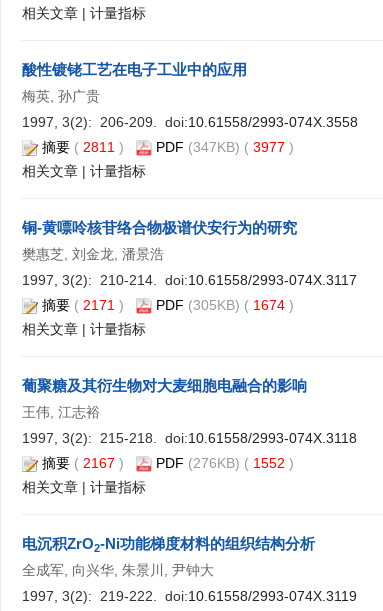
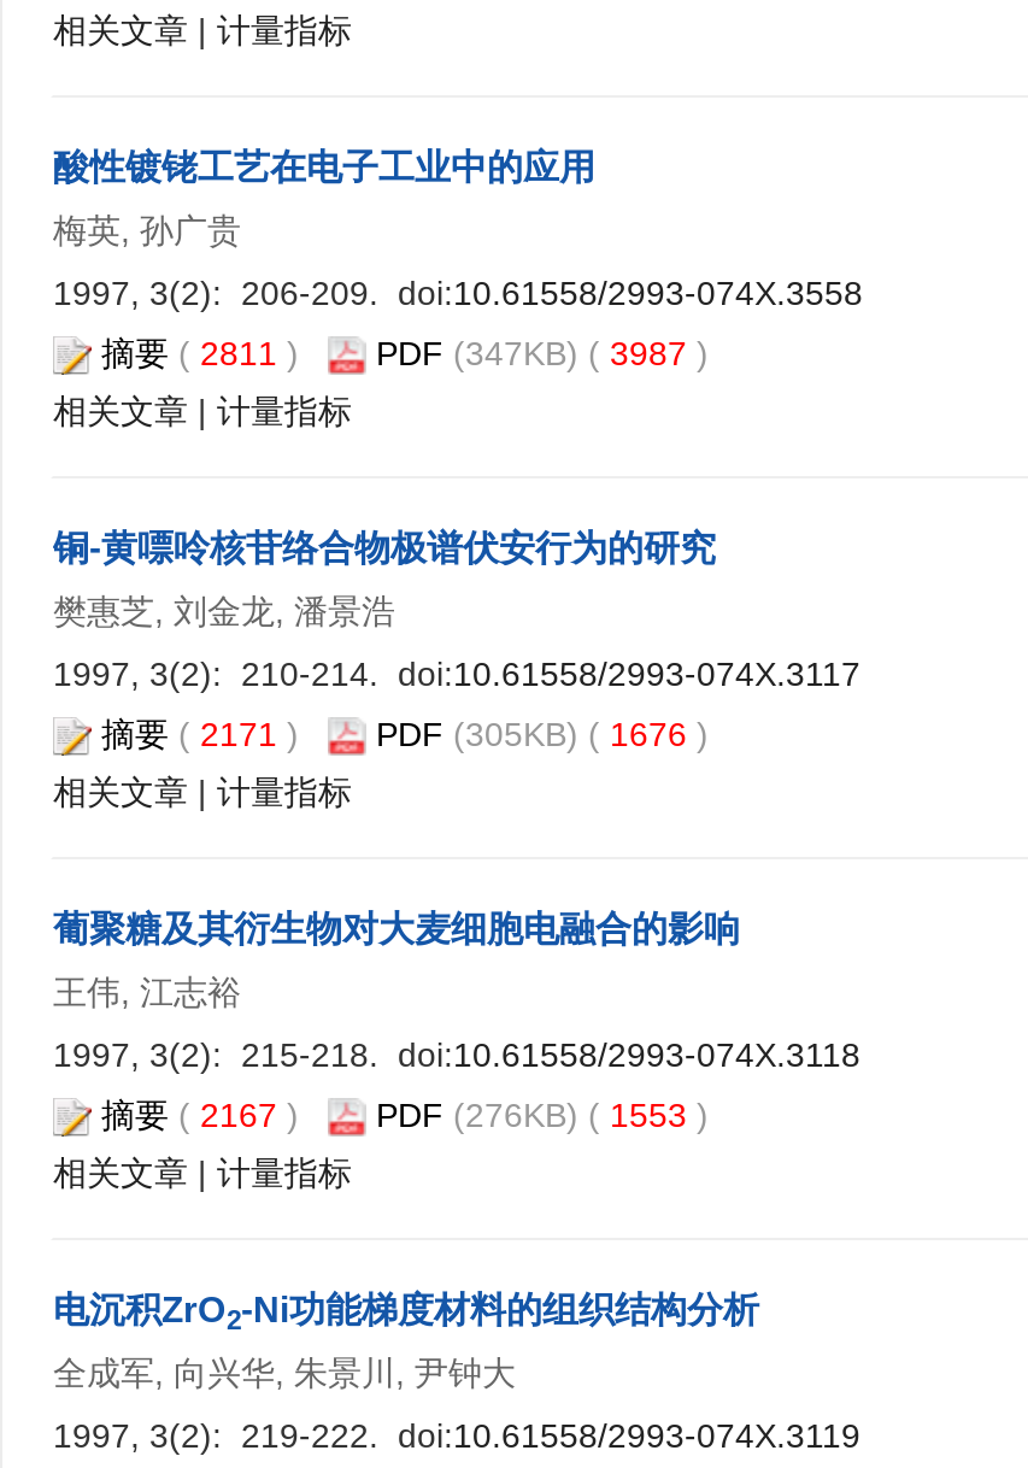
- 摘要(2811) PDF (347KB) (3977)
+ 摘要(2811) PDF (347KB) (3987)

- 摘要(2171) PDF (305KB) (1674)
+ 摘要(2171) PDF (305KB) (1676)

- 摘要(2167) PDF (276KB) (1552)
+ 摘要(2167) PDF (276KB) (1553)
